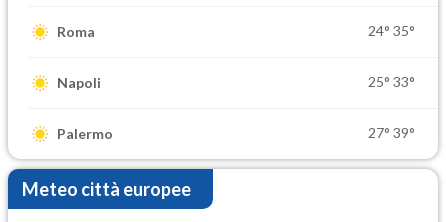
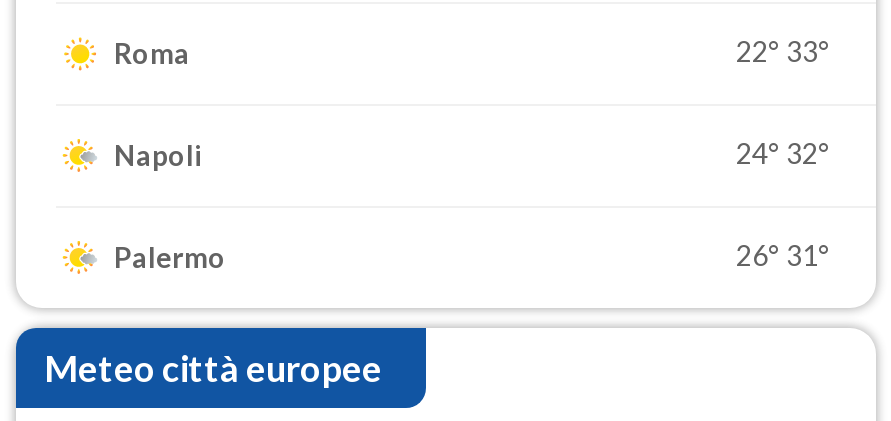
- 24° 35°
+ 22° 33°

- 25° 33°
+ 24° 32°

- 27° 39°
+ 26° 31°
